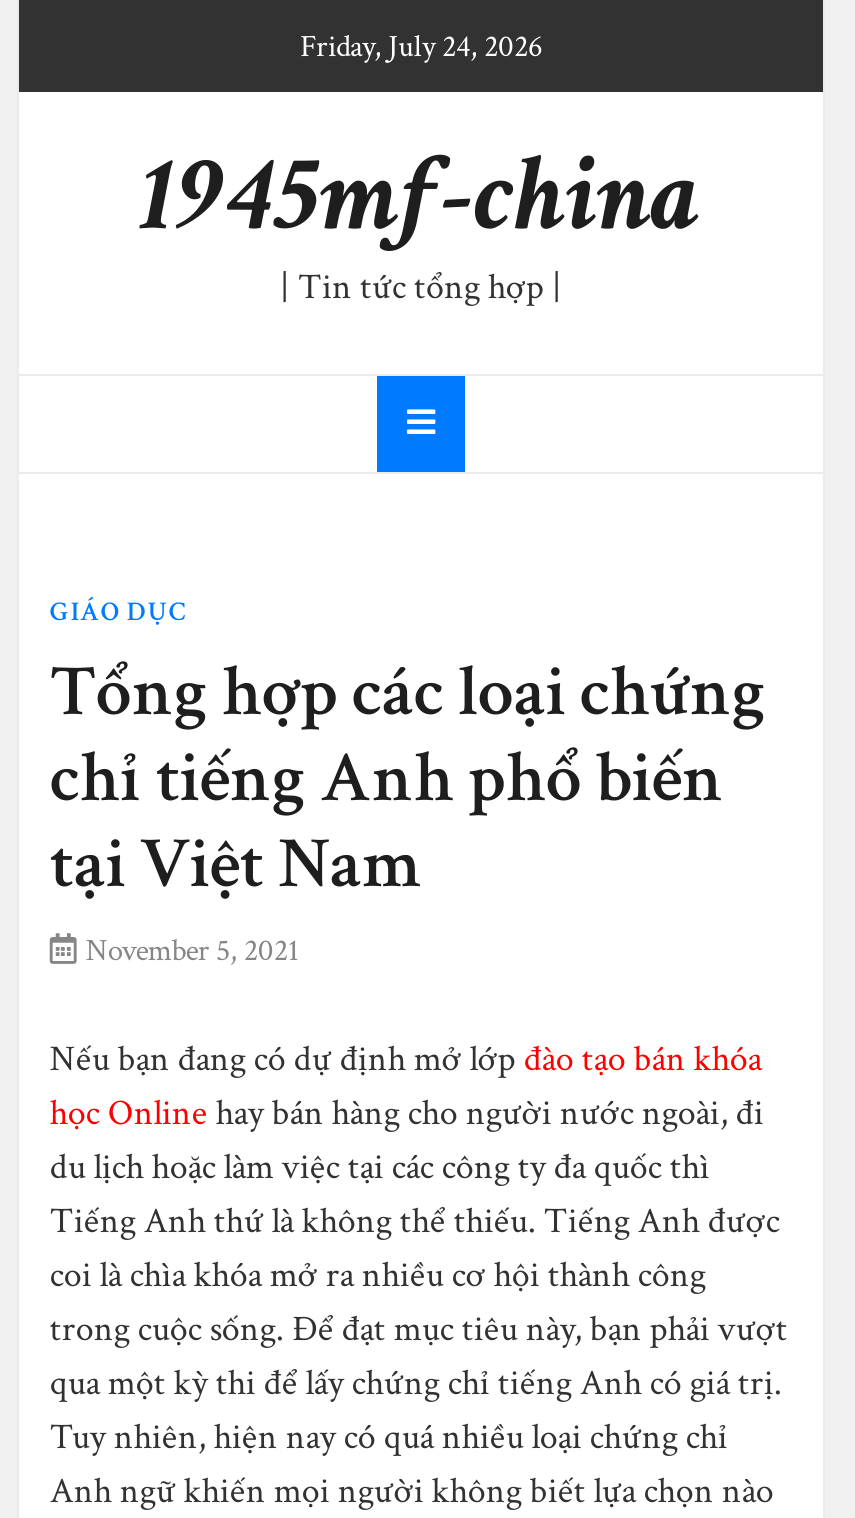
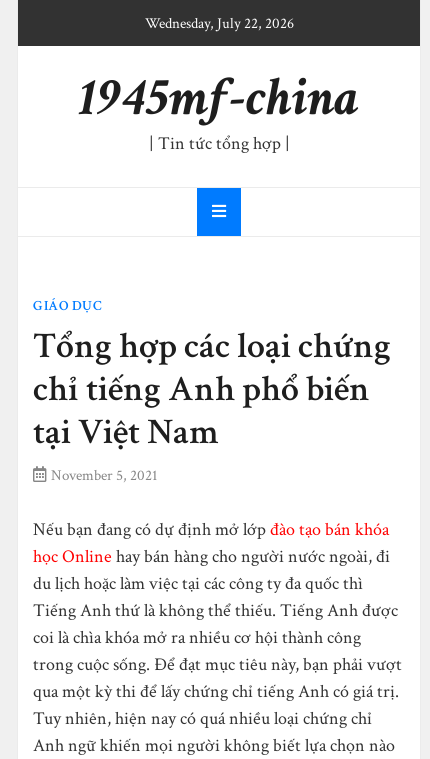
- Friday, July 24, 2026
+ Wednesday, July 22, 2026
